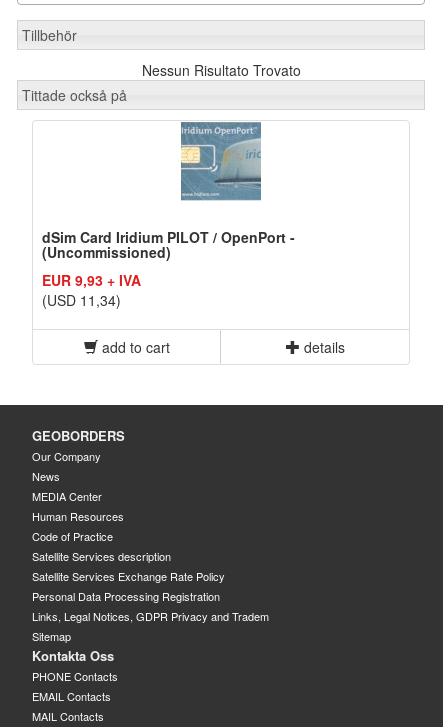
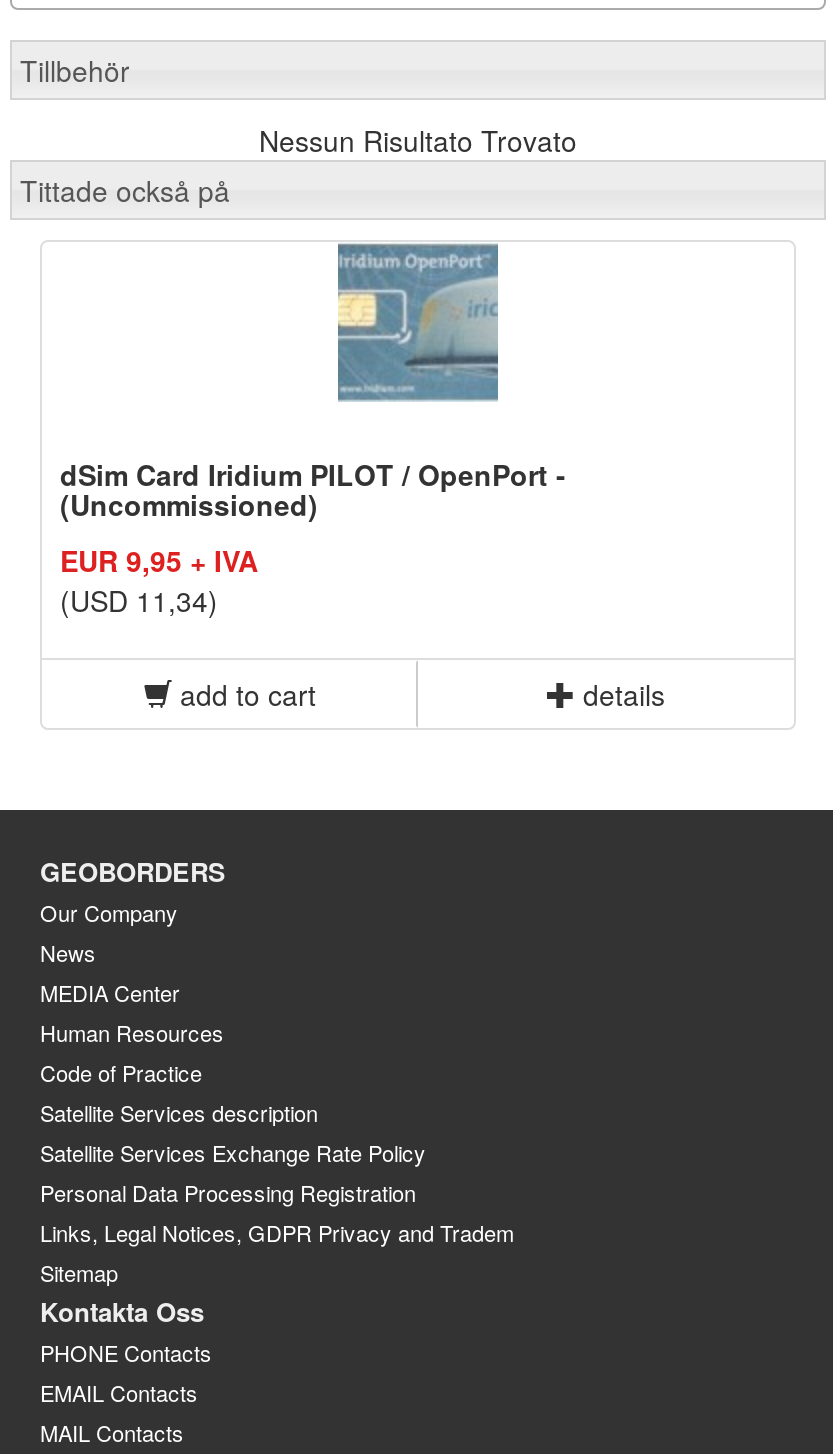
- EUR 9,93 + IVA
+ EUR 9,95 + IVA
